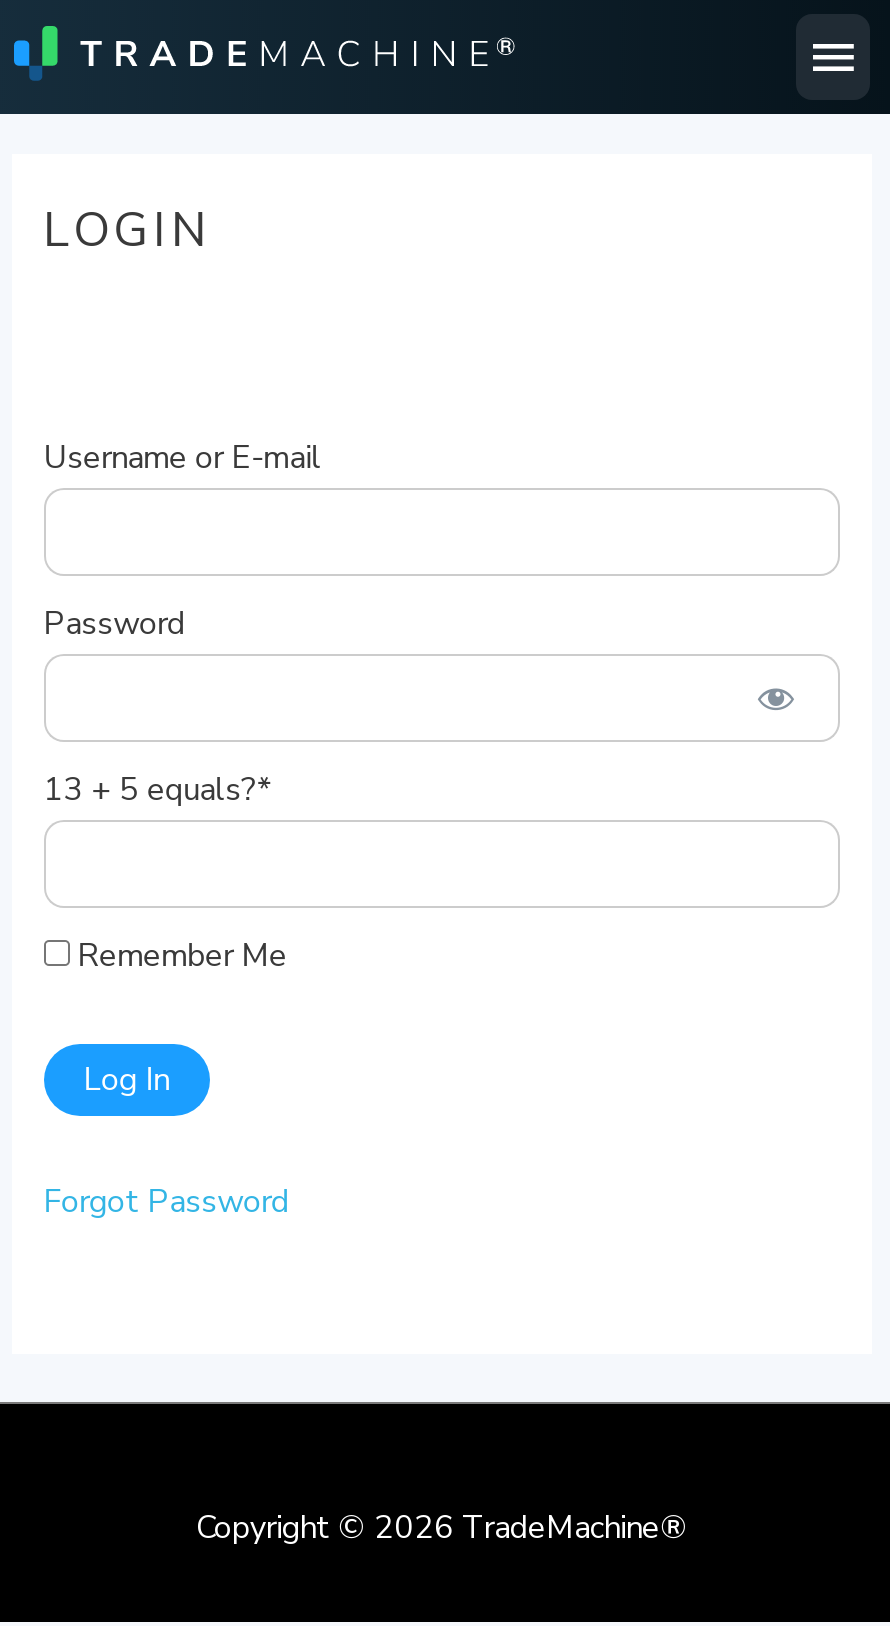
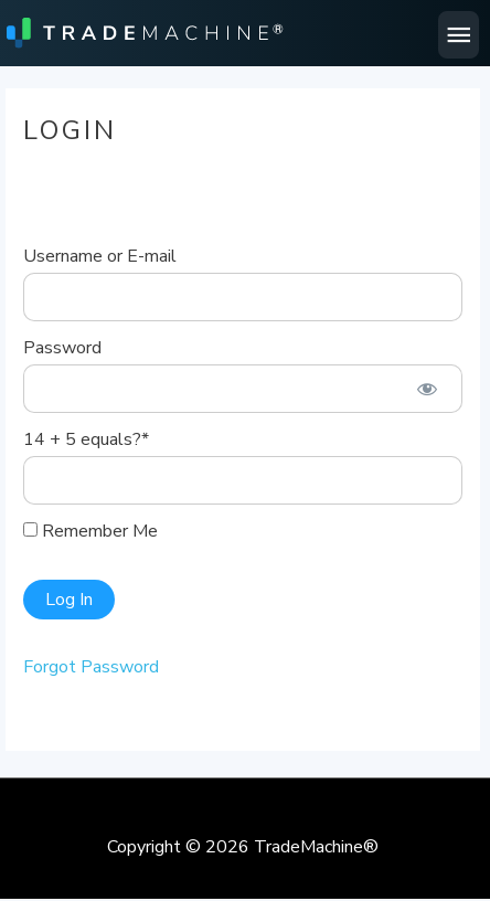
- 13 + 5 equals?*
+ 14 + 5 equals?*
